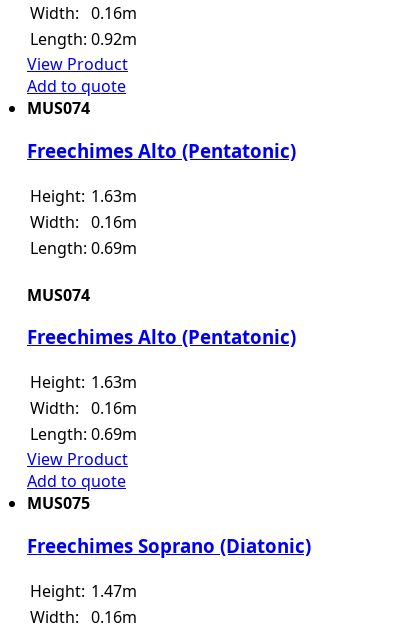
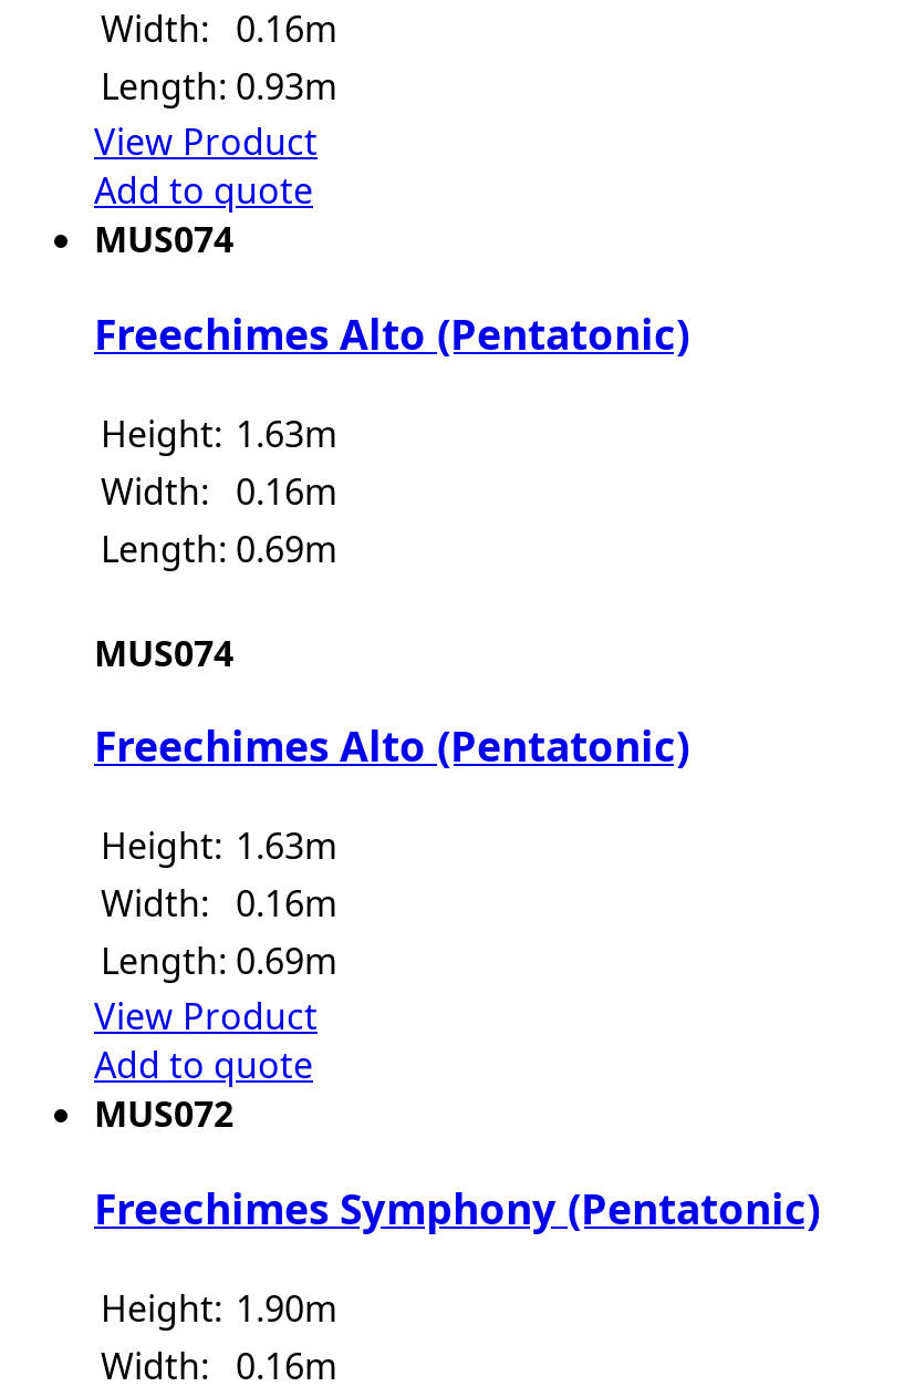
- Length: 0.92m
+ Length: 0.93m

- MUS075
+ MUS072

- Freechimes Soprano (Diatonic)
+ Freechimes Symphony (Pentatonic)

- Height: 1.47m
+ Height: 1.90m
